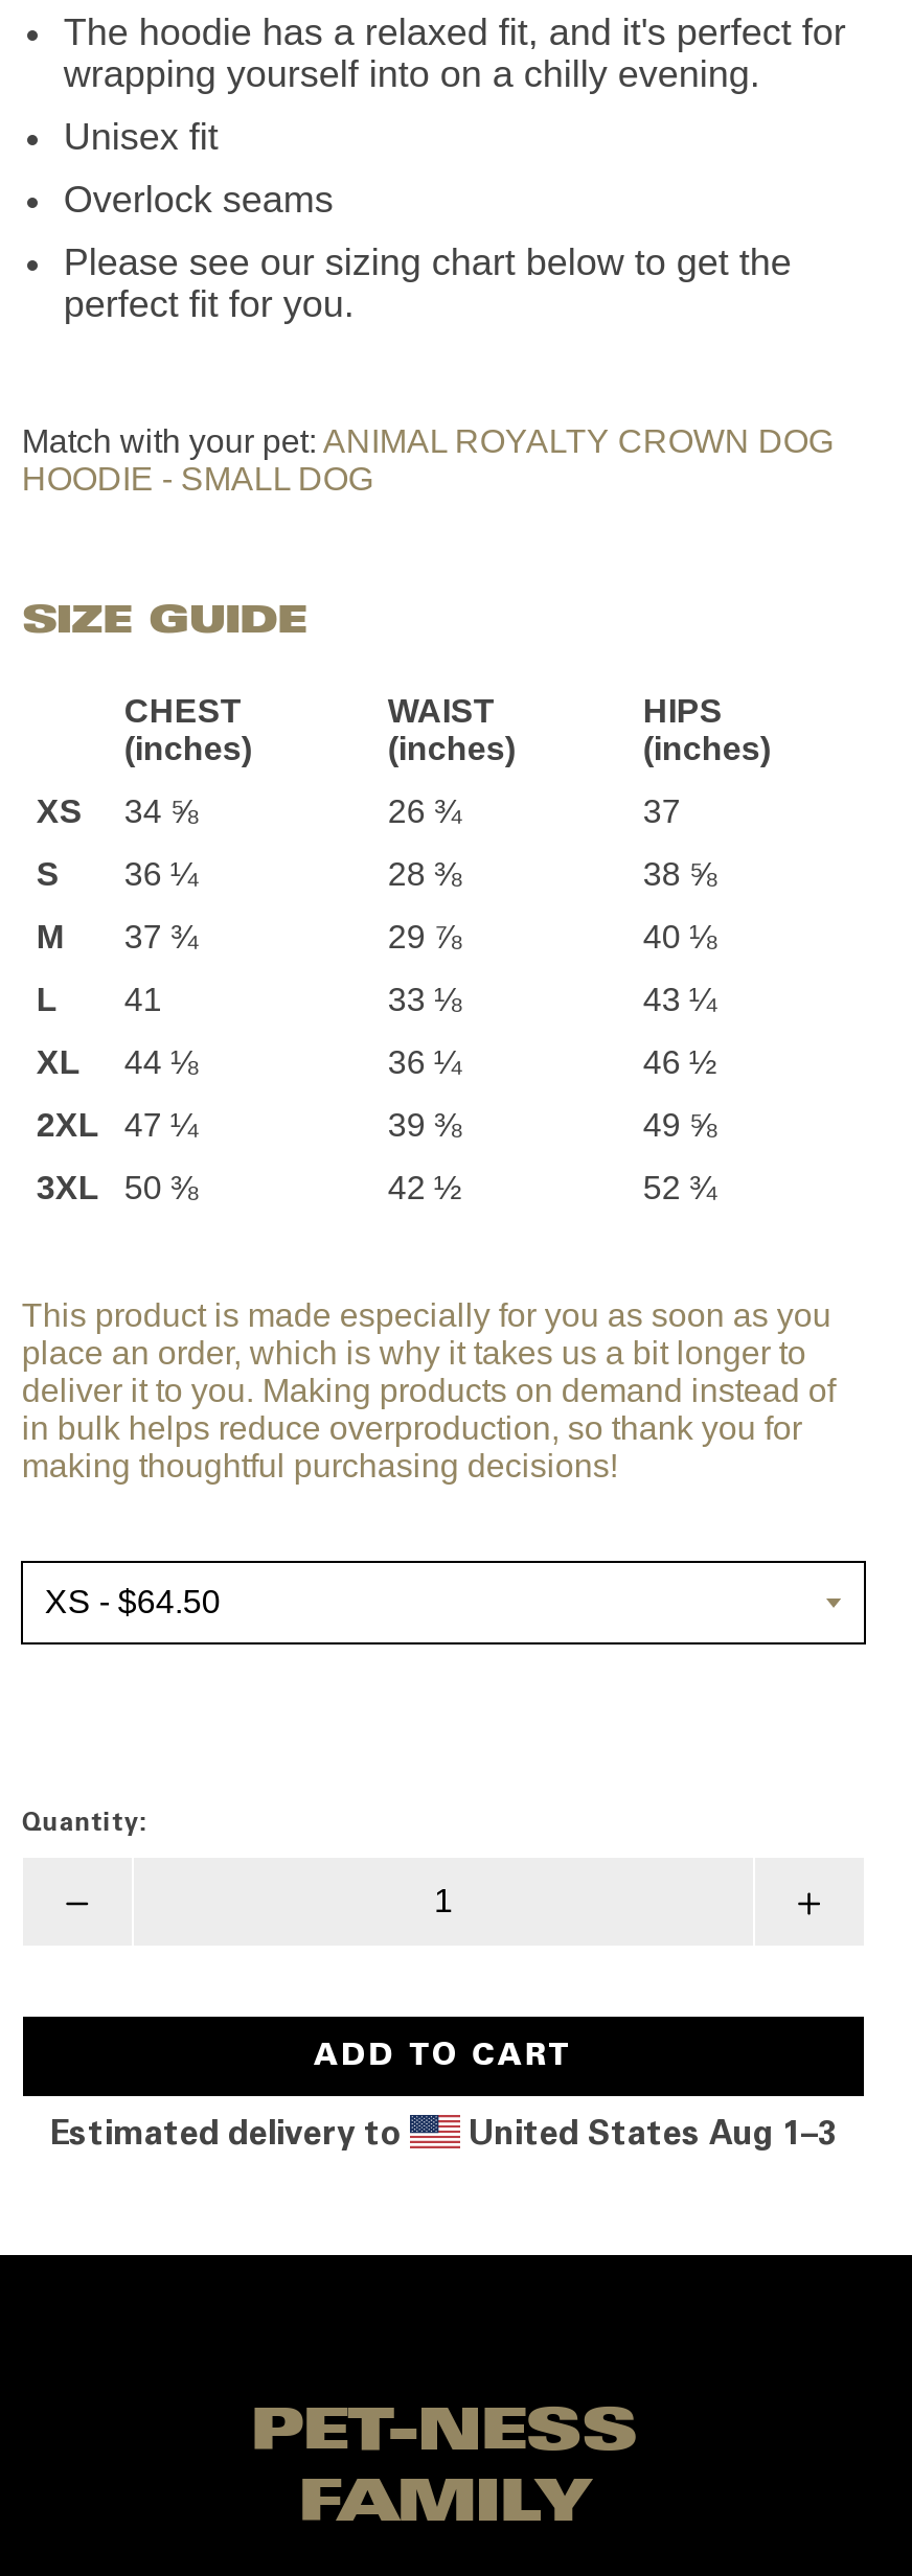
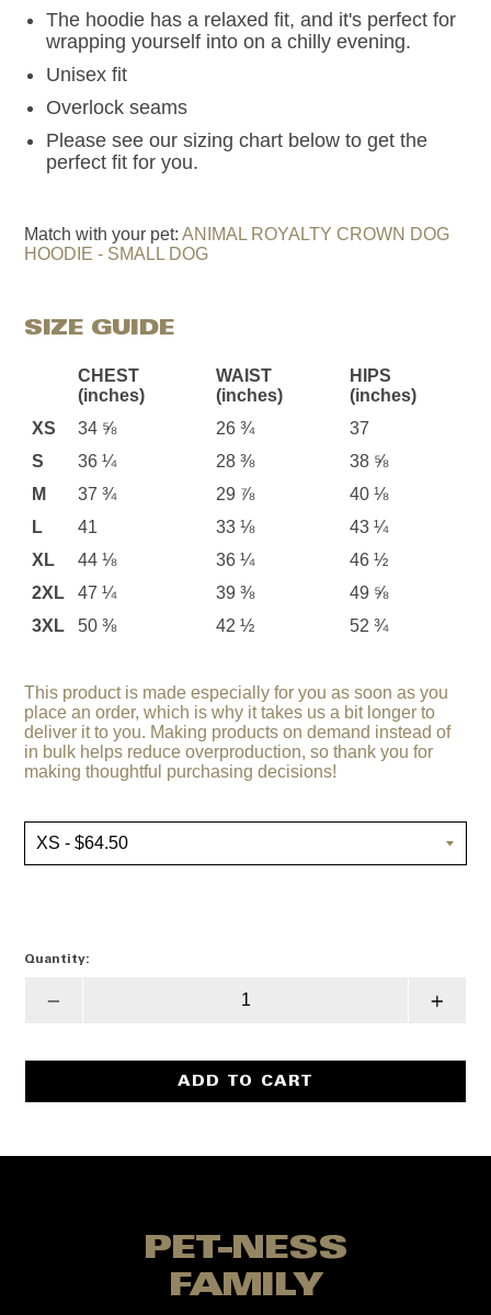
- Estimated delivery to
- United States Aug 1–3
